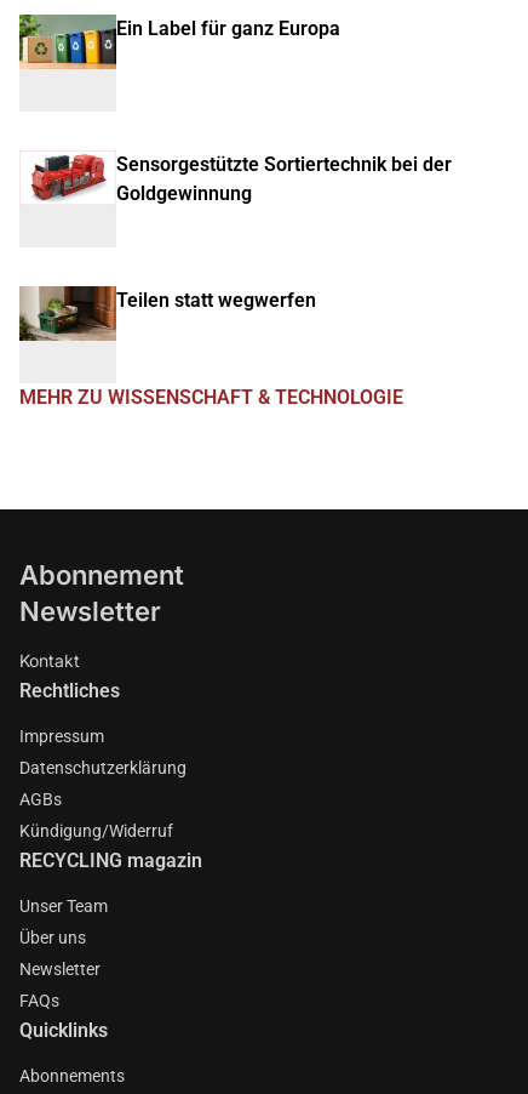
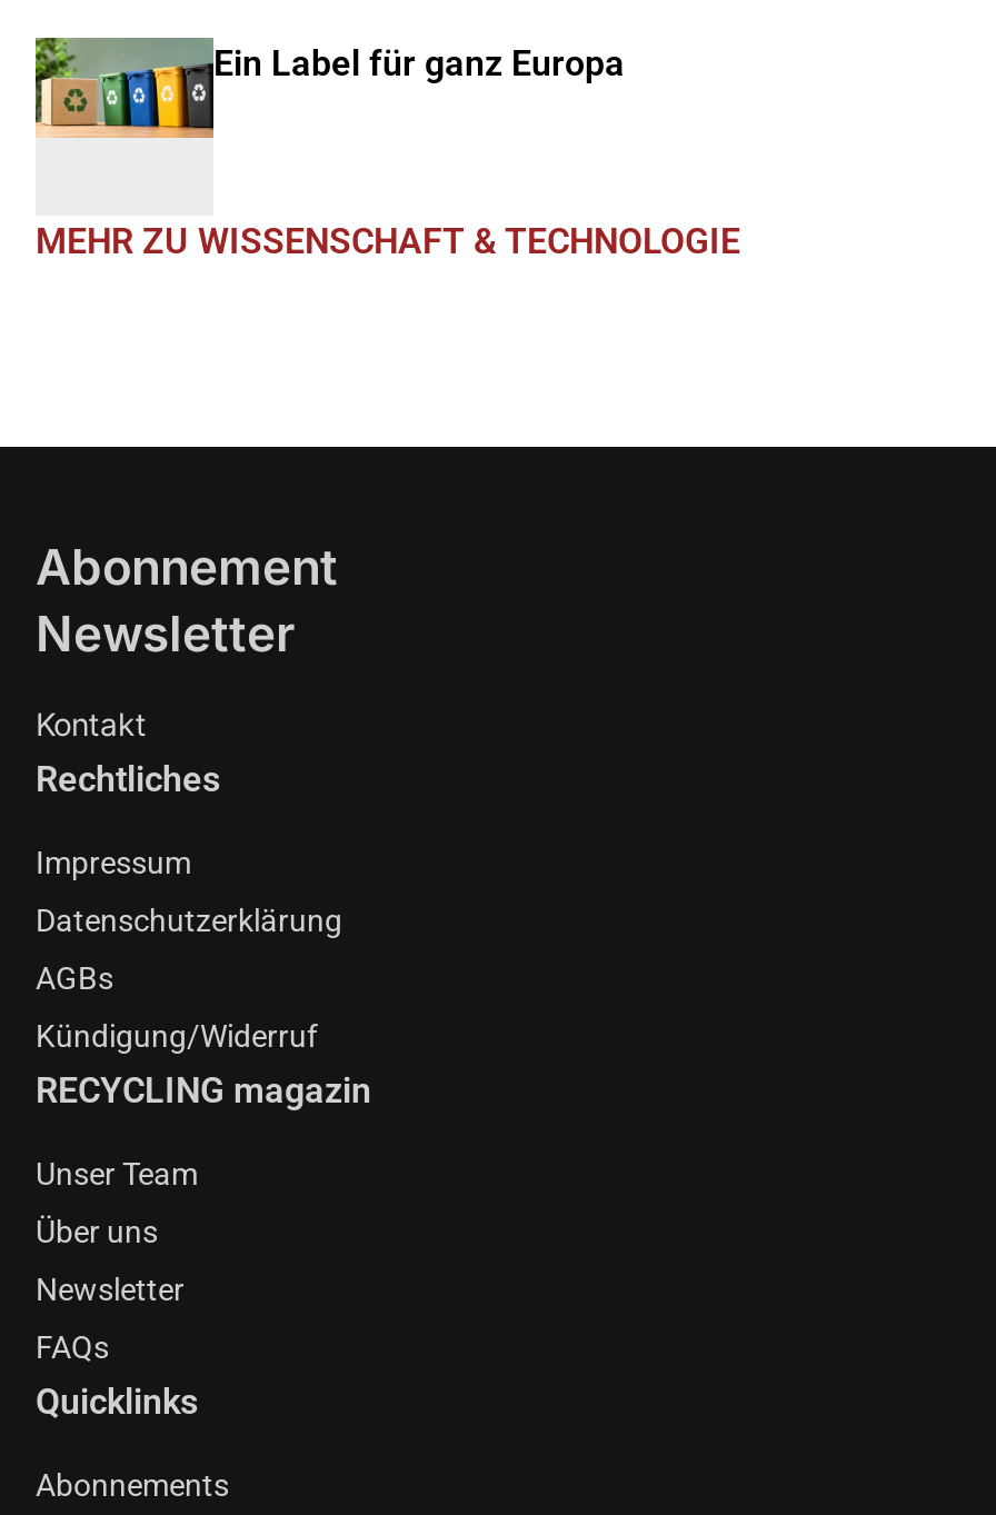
- [image]
- Sensorgestützte Sortiertechnik bei der
- Goldgewinnung

- [image]
- Teilen statt wegwerfen
